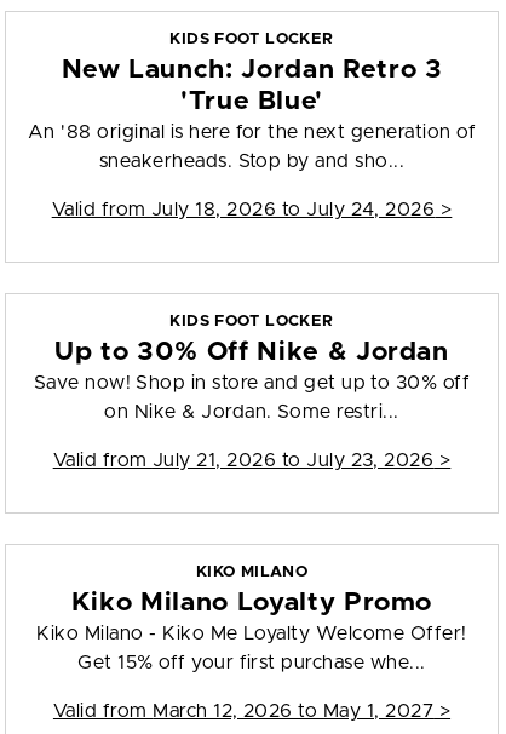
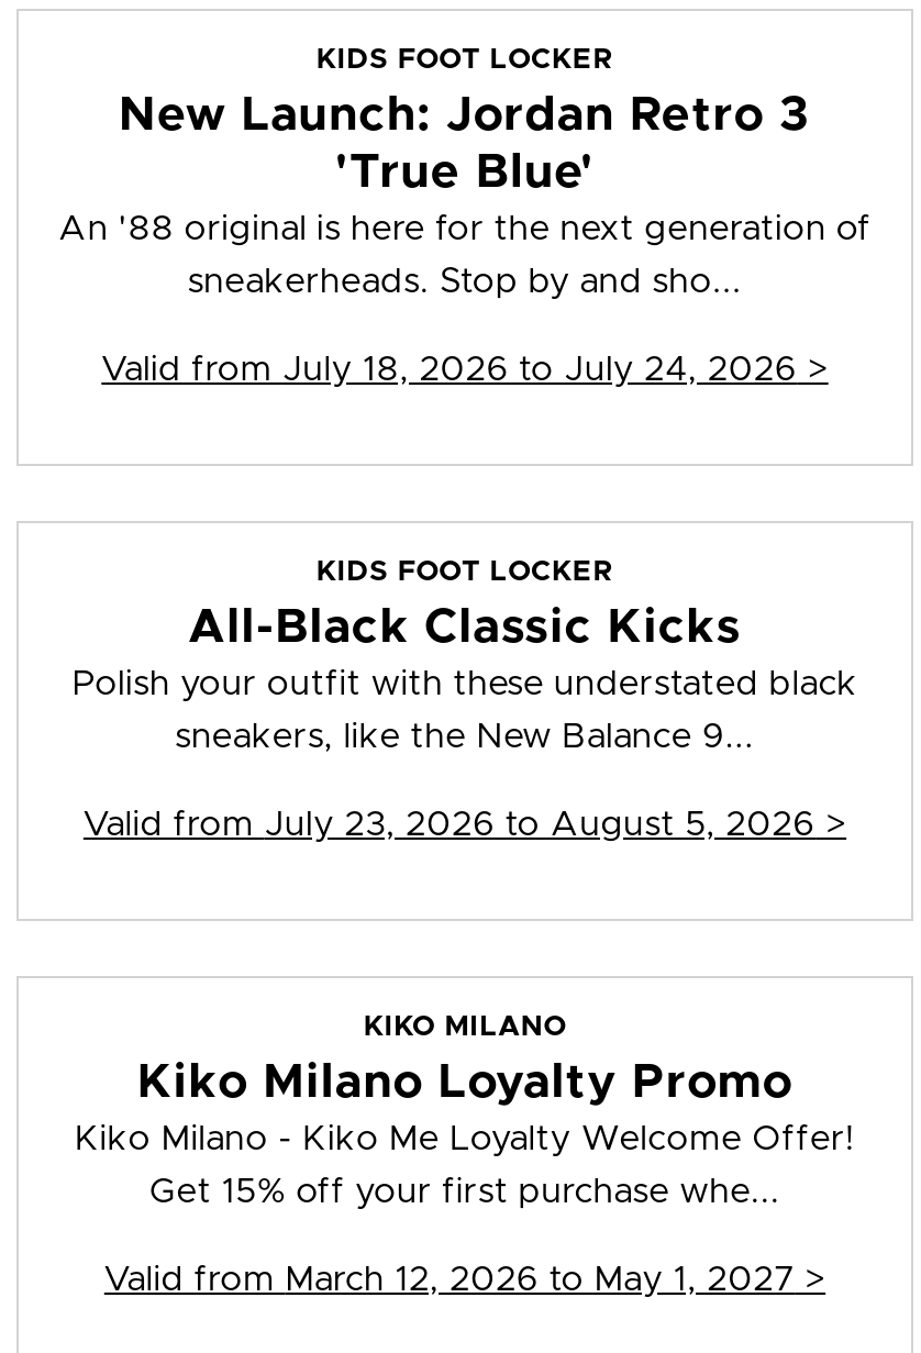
- Up to 30% Off Nike & Jordan
- Save now! Shop in store and get up to 30% off
+ All-Black Classic Kicks
+ Polish your outfit with these understated black

- on Nike & Jordan. Some restri...
+ sneakers, like the New Balance 9...

- Valid from July 21, 2026 to July 23, 2026 >
+ Valid from July 23, 2026 to August 5, 2026 >
